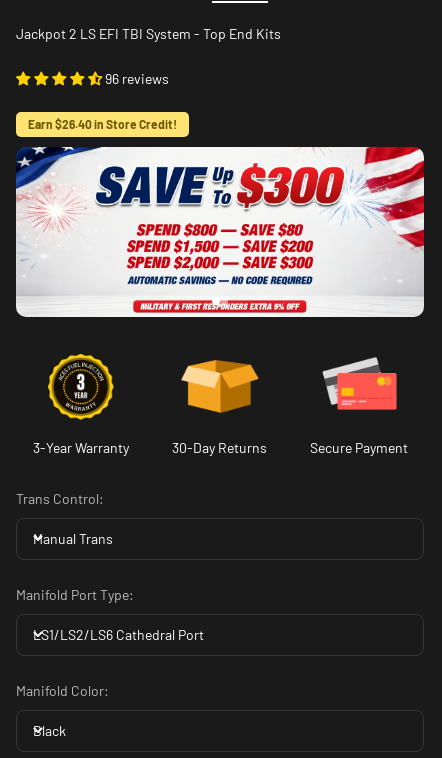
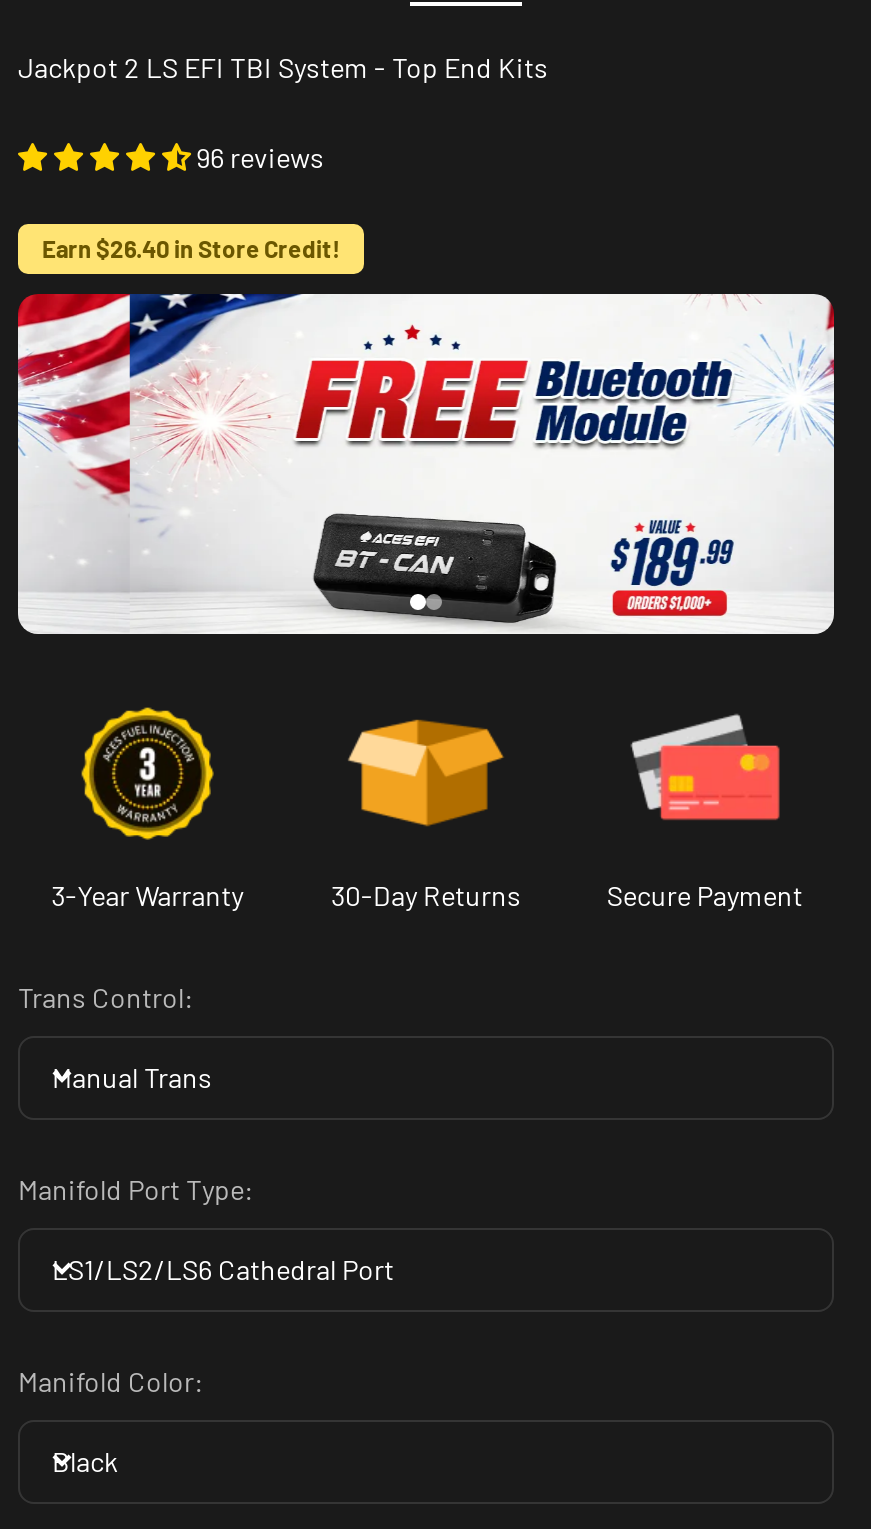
- [image]
+ [image]
